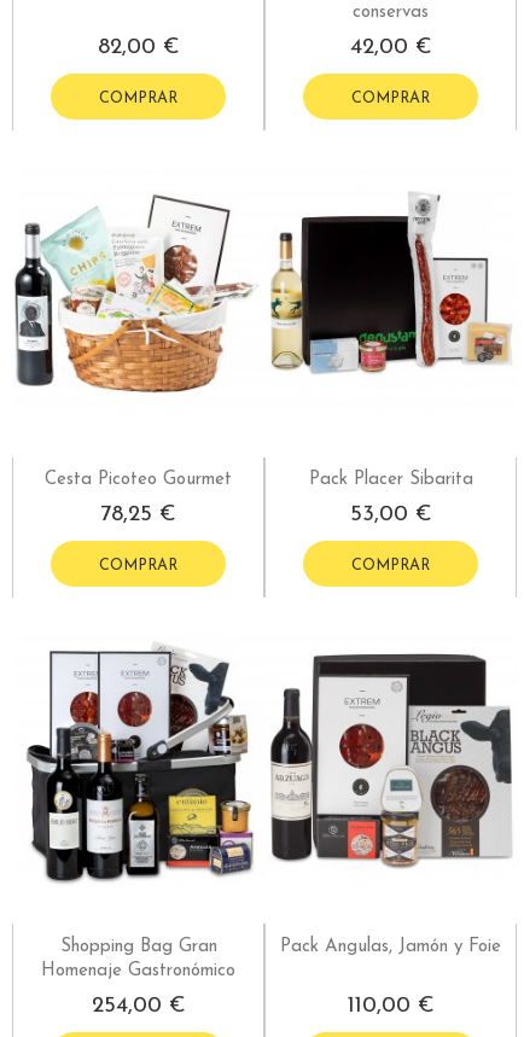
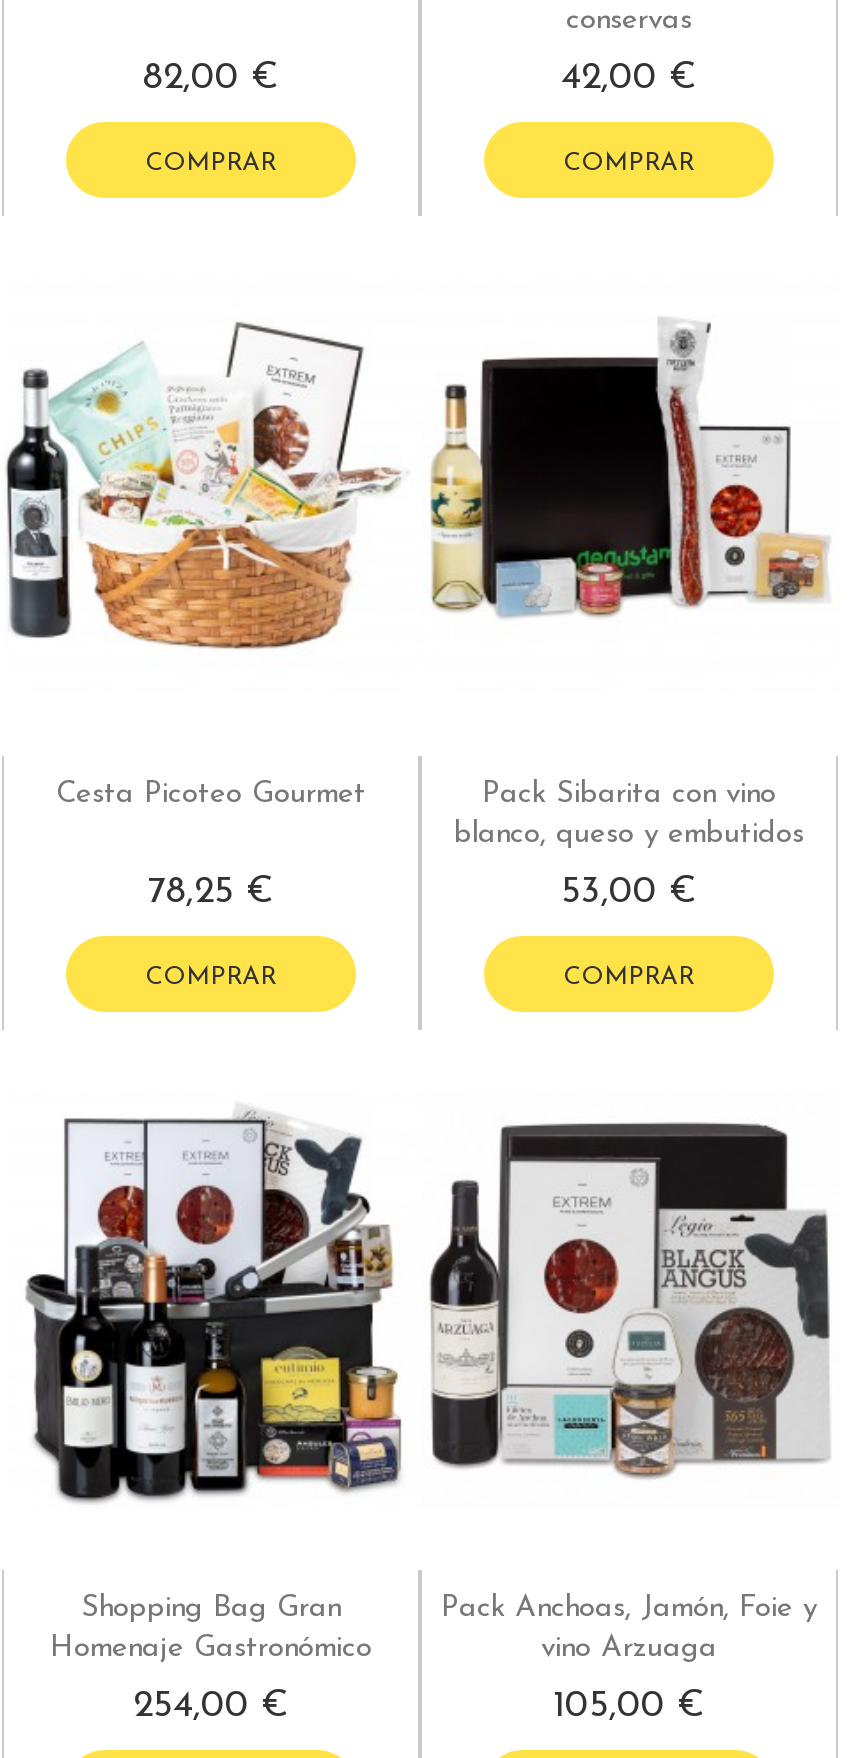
- Pack Placer Sibarita
+ Pack Sibarita con vino
+ blanco, queso y embutidos

- [image]
+ [image]

- Pack Angulas, Jamón y Foie
+ Pack Anchoas, Jamón, Foie y
+ vino Arzuaga

- 110,00 €
+ 105,00 €
